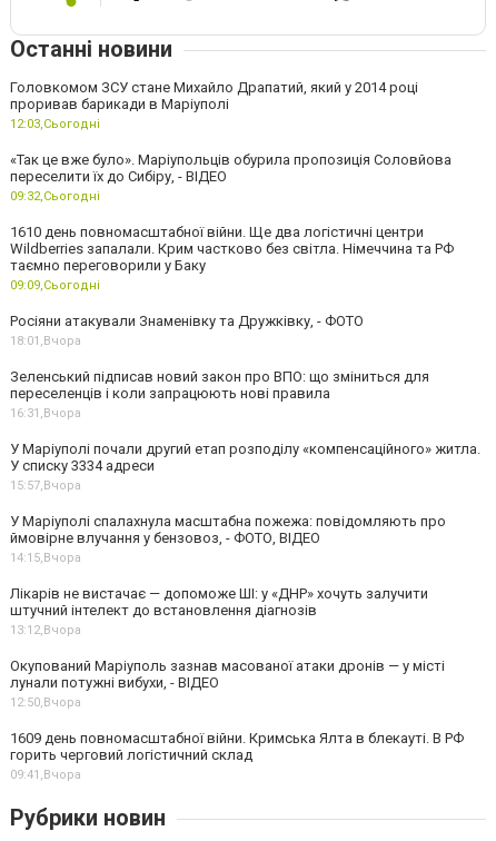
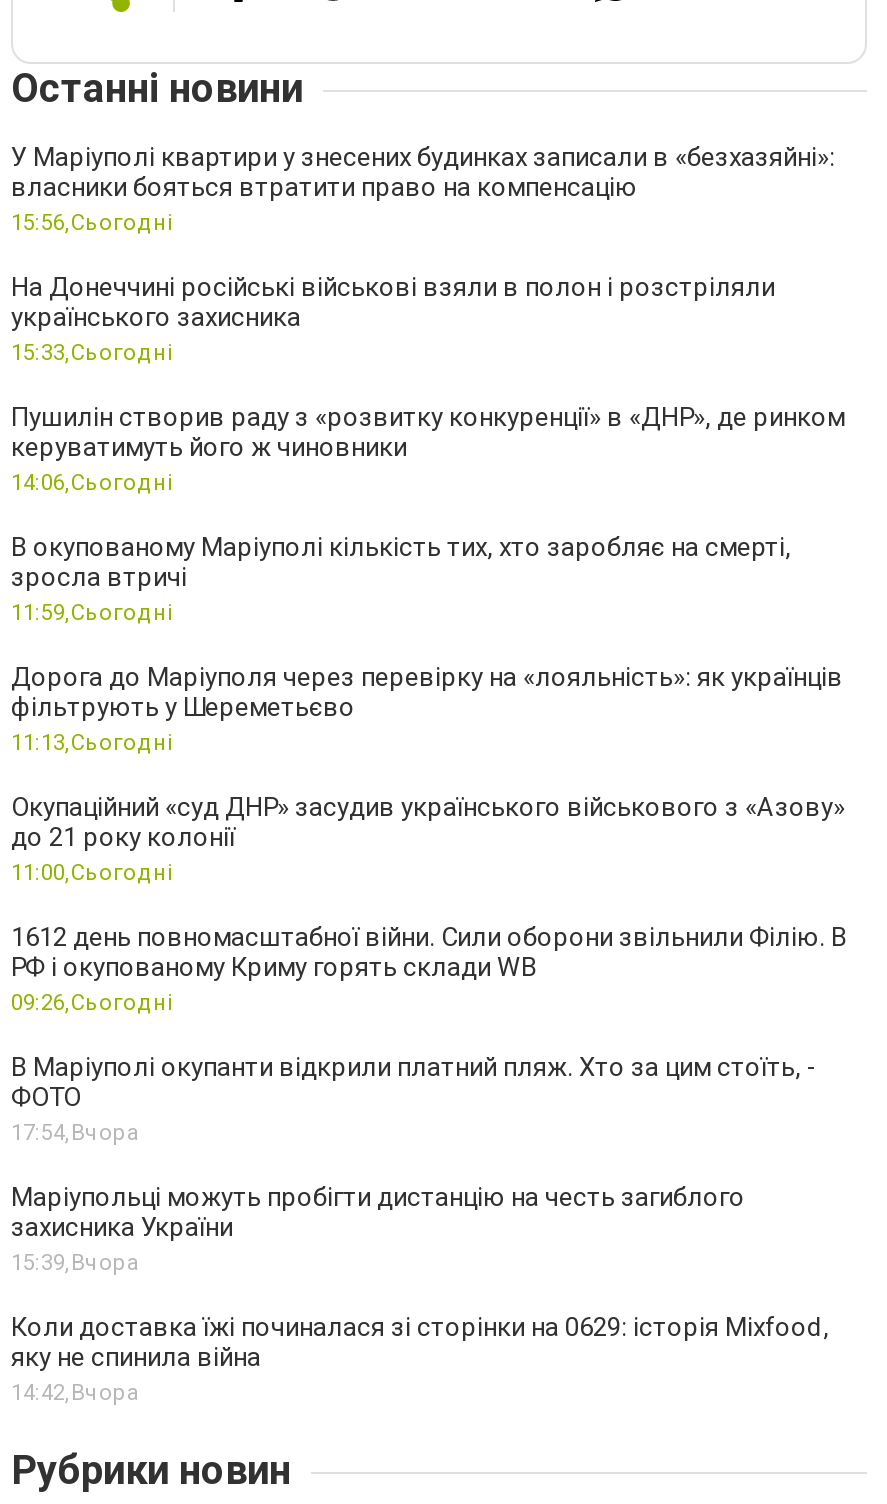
- Головкомом ЗСУ стане Михайло Драпатий, який у 2014 році
- проривав барикади в Маріуполі
- 12:03,Сьогодні
+ У Маріуполі квартири у знесених будинках записали в «безхазяйні»:
+ власники бояться втратити право на компенсацію
+ 15:56,Сьогодні

- «Так це вже було». Маріупольців обурила пропозиція Соловйова
- переселити їх до Сибіру, - ВІДЕО
- 09:32,Сьогодні
+ На Донеччині російські військові взяли в полон і розстріляли
+ українського захисника
+ 15:33,Сьогодні

- 1610 день повномасштабної війни. Ще два логістичні центри
- Wildberries запалали. Крим частково без світла. Німеччина та РФ
- таємно переговорили у Баку
- 09:09,Сьогодні
+ Пушилін створив раду з «розвитку конкуренції» в «ДНР», де ринком
+ керуватимуть його ж чиновники
+ 14:06,Сьогодні

- Росіяни атакували Знаменівку та Дружківку, - ФОТО
- 18:01, Вчора
+ В окупованому Маріуполі кількість тих, хто заробляє на смерті,
+ зросла втричі
+ 11:59,Сьогодні

- Зеленський підписав новий закон про ВПО: що зміниться для
- переселенців і коли запрацюють нові правила
- 16:31,Вчора
+ Дорога до Маріуполя через перевірку на «лояльність»: як українців
+ фільтрують у Шереметьєво
+ 11:13,Сьогодні

- У Маріуполі почали другий етап розподілу «компенсаційного» житла.
- У списку 3334 адреси
- 15:57,Вчора
+ Окупаційний «суд ДНР» засудив українського військового з «Азову»
+ до 21 року колонії
+ 11:00,Сьогодні

- У Маріуполі спалахнула масштабна пожежа: повідомляють про
- ймовірне влучання у бензовоз, - ФОТО, ВІДЕО
- 14:15,Вчора
+ 1612 день повномасштабної війни. Сили оборони звільнили Філію. В
+ РФ і окупованому Криму горять склади WB
+ 09:26,Сьогодні

- Лікарів не вистачає — допоможе ШІ: у «ДНР» хочуть залучити
- штучний інтелект до встановлення діагнозів
- 13:12, Вчора
+ В Маріуполі окупанти відкрили платний пляж. Хто за цим стоїть, -
+ ФОТО
+ 17:54, Вчора

- Окупований Маріуполь зазнав масованої атаки дронів — у місті
- лунали потужні вибухи, - ВІДЕО
- 12:50, Вчора
+ Маріупольці можуть пробігти дистанцію на честь загиблого
+ захисника України
+ 15:39, Вчора

- 1609 день повномасштабної війни. Кримська Ялта в блекауті. В РФ
- горить черговий логістичний склад
- 09:41, Вчора
+ Коли доставка їжі починалася зі сторінки на 0629: історія Mixfood,
+ яку не спинила війна
+ 14:42, Вчора
